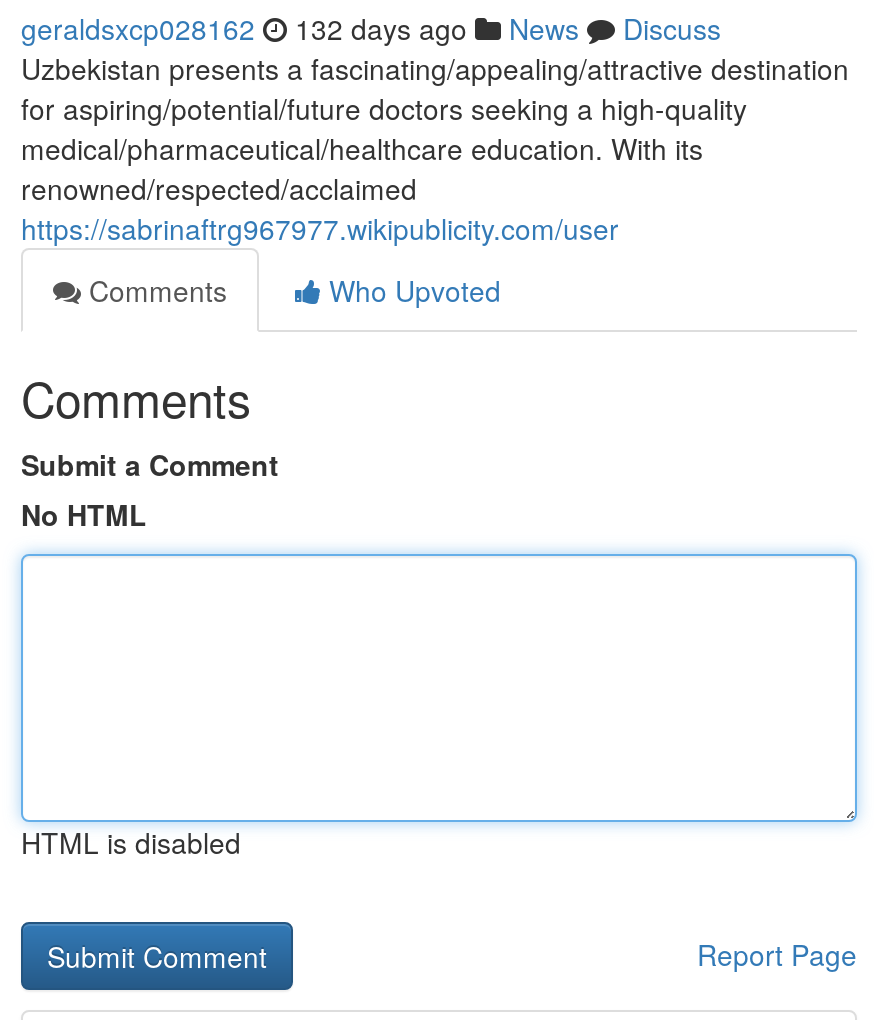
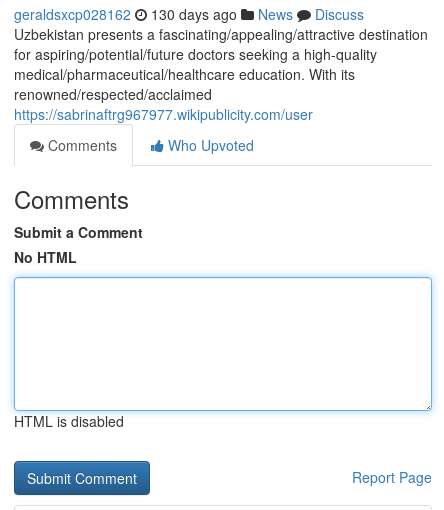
- geraldsxcp028162 132 days ago News Discuss
+ geraldsxcp028162 130 days ago News Discuss
